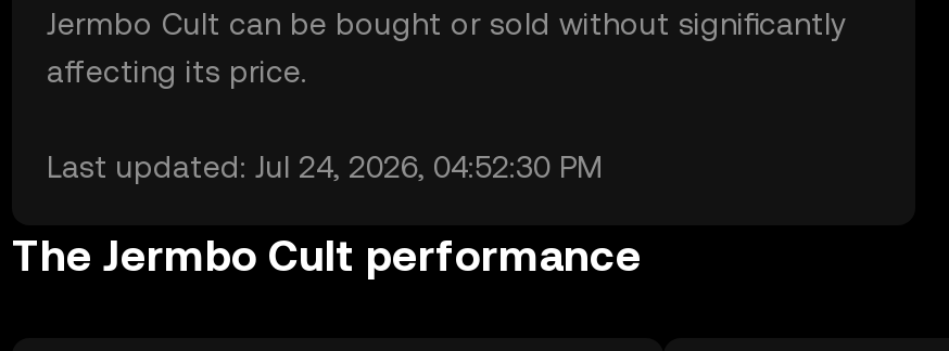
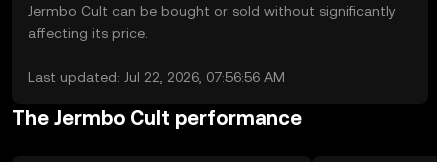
- Last updated: Jul 24, 2026, 04:52:30 PM
+ Last updated: Jul 22, 2026, 07:56:56 AM
